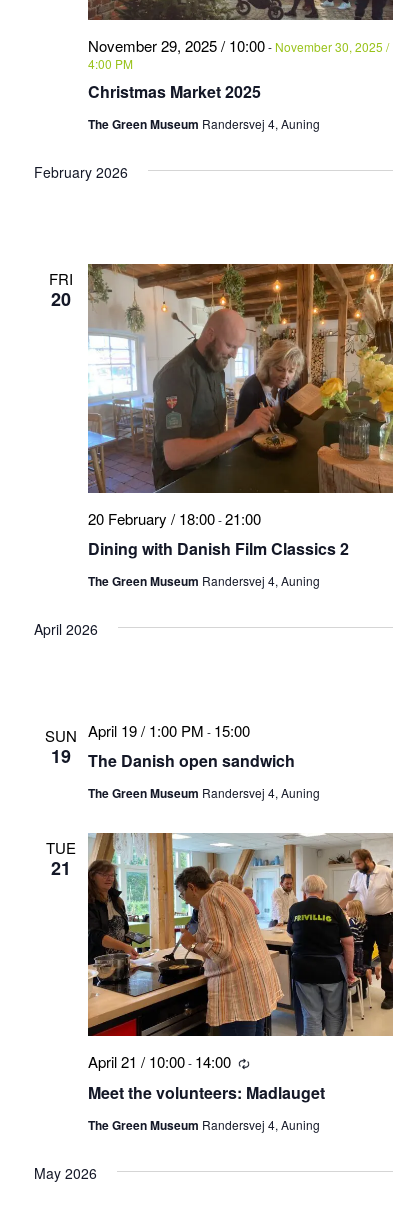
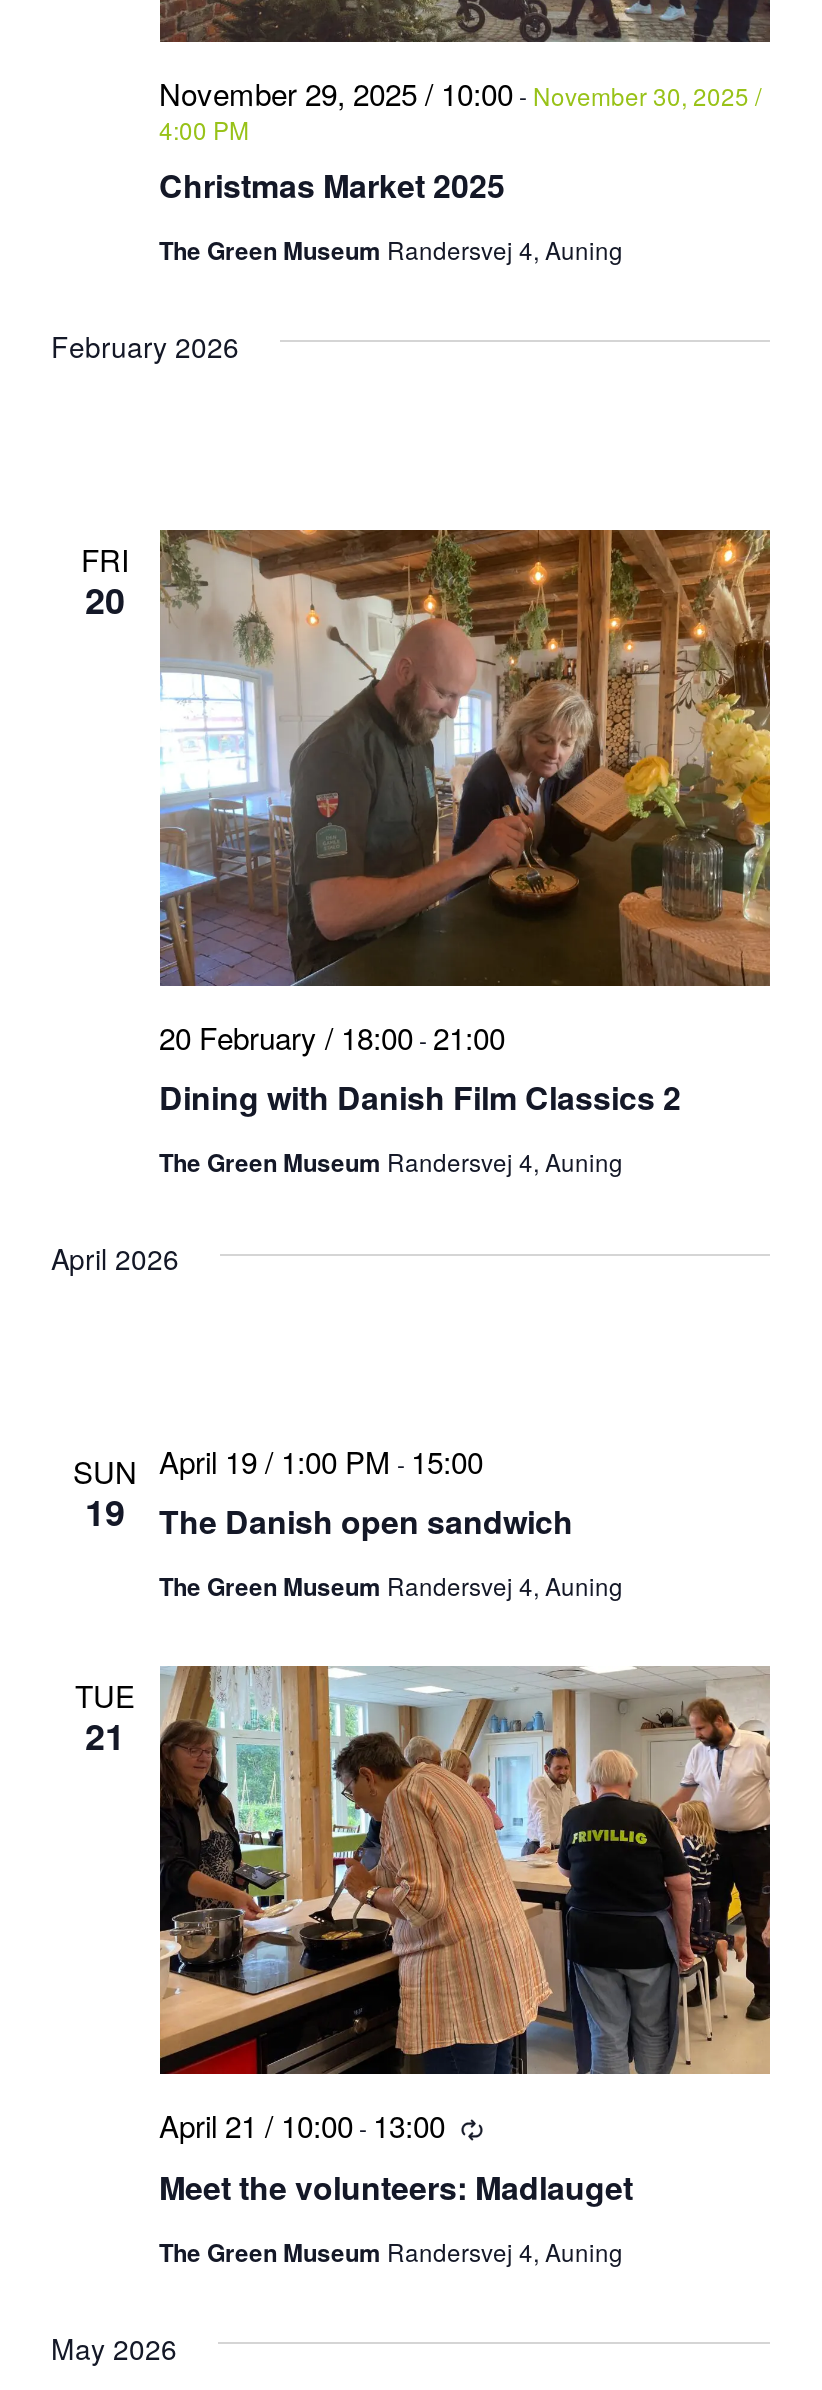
- April 21 / 10:00 - 14:00
+ April 21 / 10:00 - 13:00
